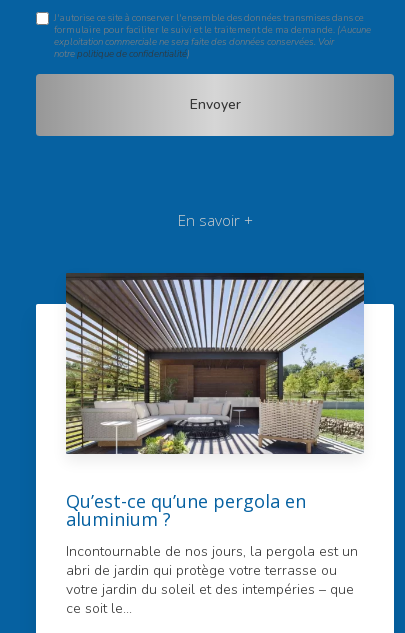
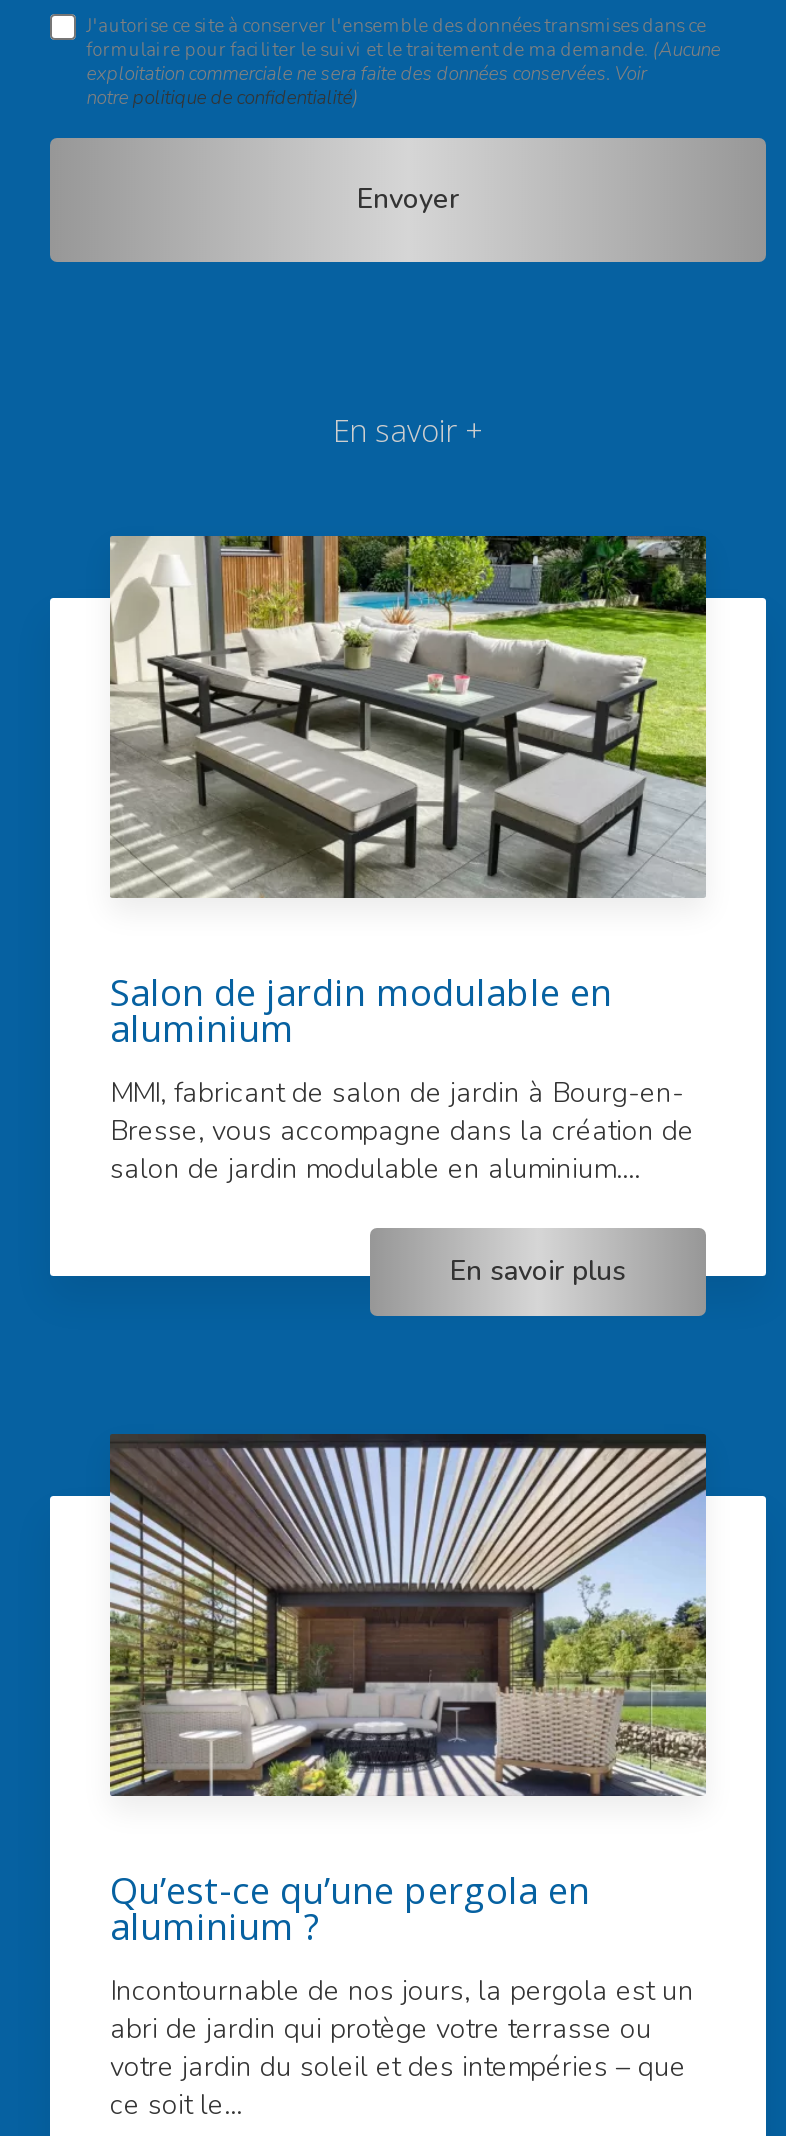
+ [image]
+ Salon de jardin modulable en
+ aluminium
+ MMI, fabricant de salon de jardin à Bourg-en-
+ Bresse, vous accompagne dans la création de
+ salon de jardin modulable en aluminium....
+ En savoir plus
